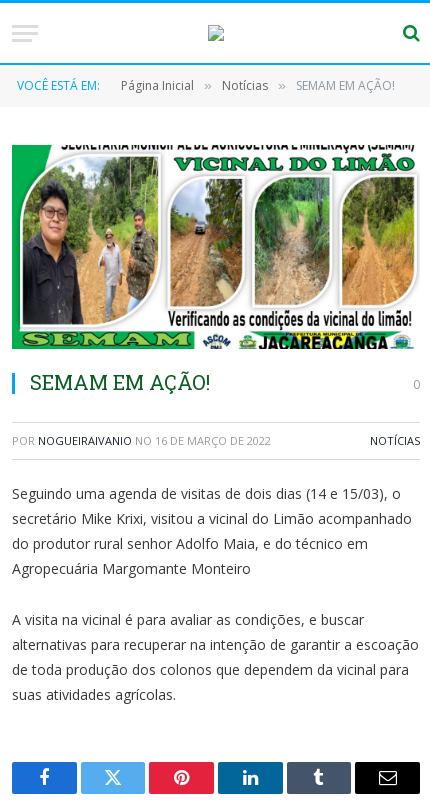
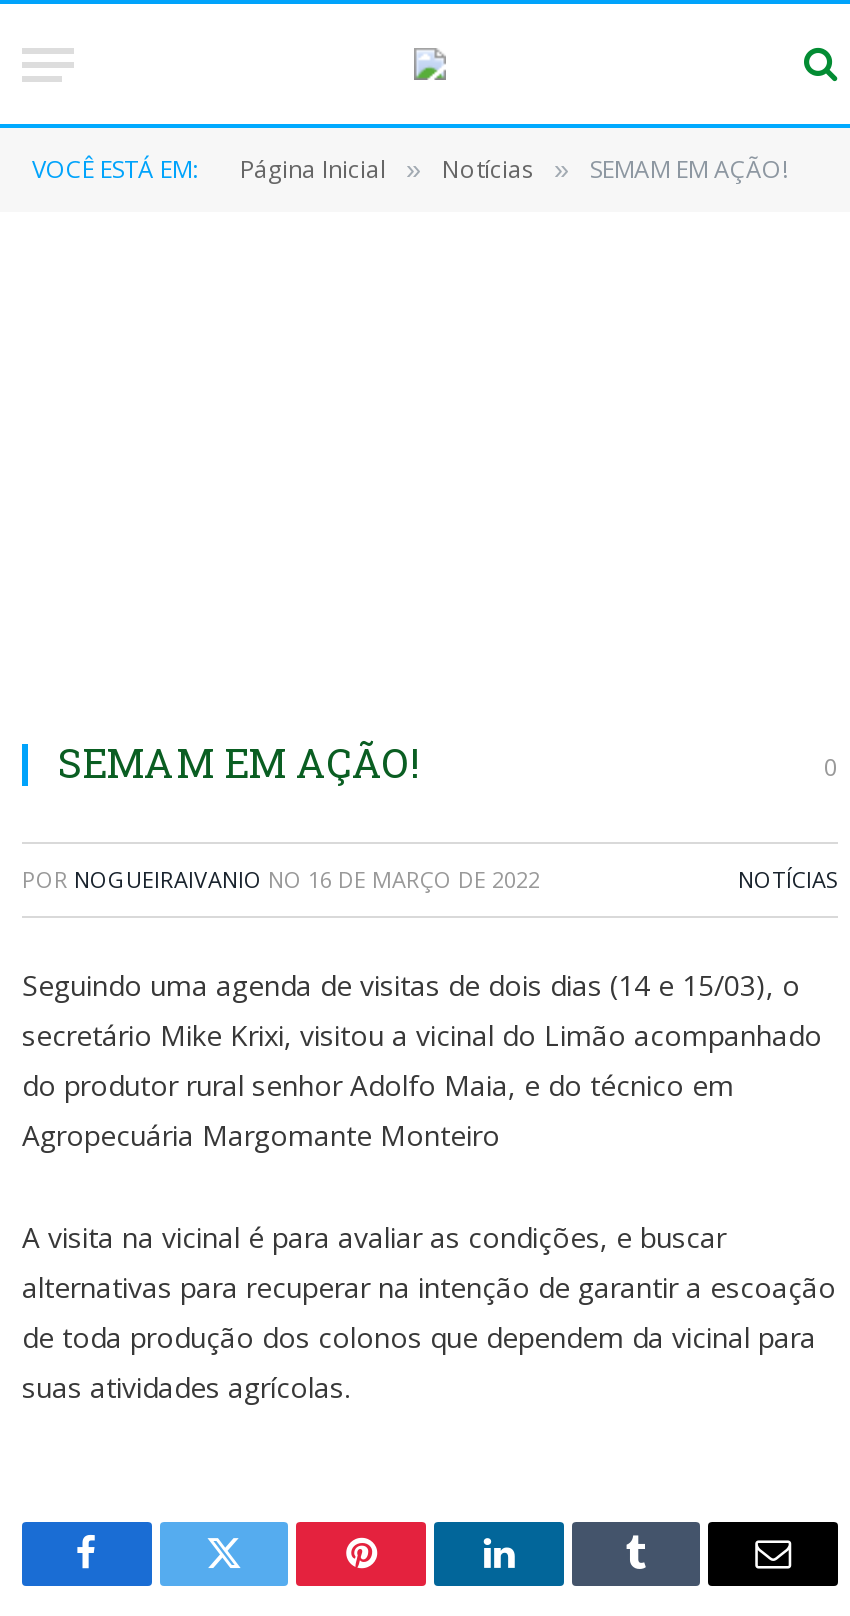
- [image]
